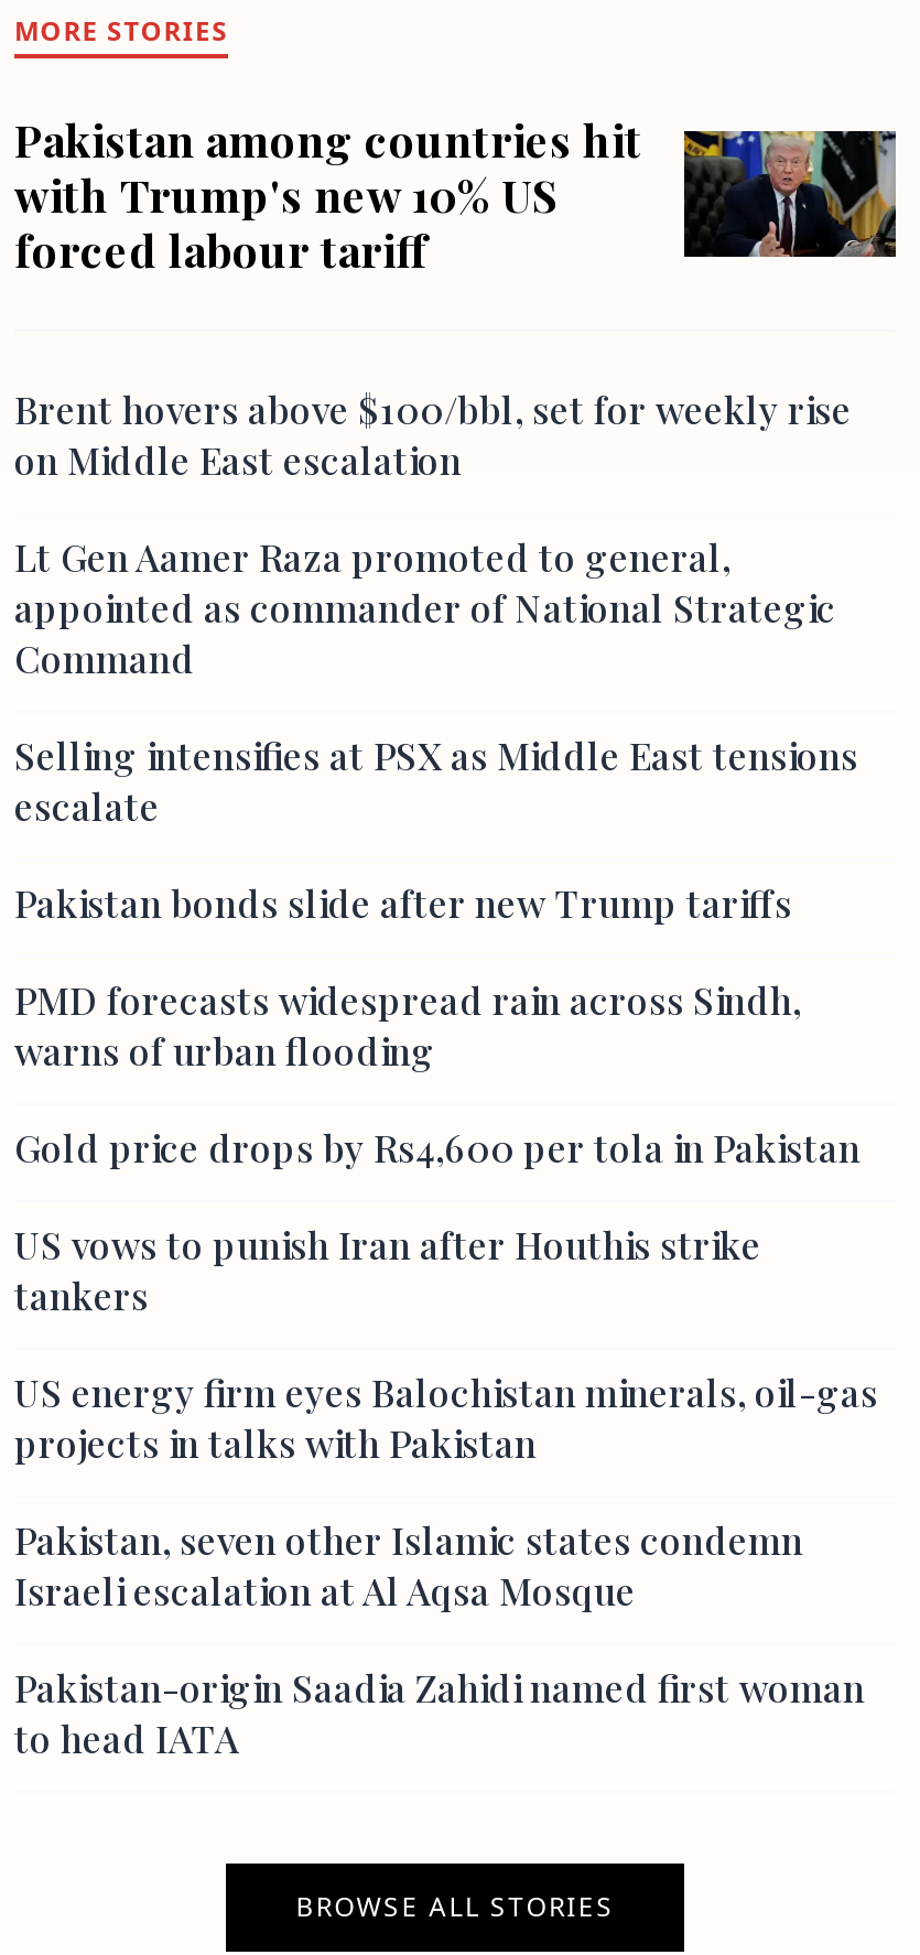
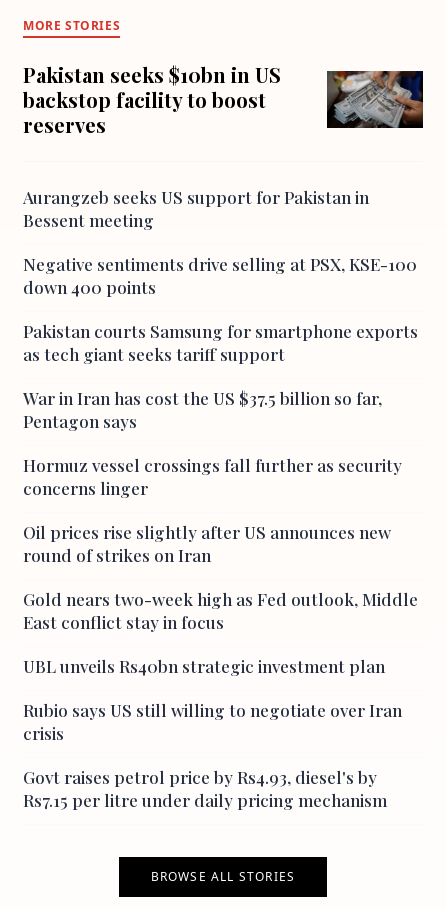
- Pakistan among countries hit
- with Trump's new 10% US
- forced labour tariff
+ Pakistan seeks $10bn in US
+ backstop facility to boost
+ reserves

- [image]
+ [image]

- Brent hovers above $100/bbl, set for weekly rise
- on Middle East escalation
+ Aurangzeb seeks US support for Pakistan in
+ Bessent meeting

- Lt Gen Aamer Raza promoted to general,
- appointed as commander of National Strategic
- Command
+ Negative sentiments drive selling at PSX, KSE-100
+ down 400 points

- Selling intensifies at PSX as Middle East tensions
- escalate
+ Pakistan courts Samsung for smartphone exports
+ as tech giant seeks tariff support

- Pakistan bonds slide after new Trump tariffs
+ War in Iran has cost the US $37.5 billion so far,
+ Pentagon says

- PMD forecasts widespread rain across Sindh,
- warns of urban flooding
+ Hormuz vessel crossings fall further as security
+ concerns linger

- Gold price drops by Rs4,600 per tola in Pakistan
+ Oil prices rise slightly after US announces new
+ round of strikes on Iran

- US vows to punish Iran after Houthis strike
- tankers
+ Gold nears two-week high as Fed outlook, Middle
+ East conflict stay in focus

- US energy firm eyes Balochistan minerals, oil-gas
- projects in talks with Pakistan
+ UBL unveils Rs40bn strategic investment plan

- Pakistan, seven other Islamic states condemn
- Israeli escalation at Al Aqsa Mosque
+ Rubio says US still willing to negotiate over Iran
+ crisis

- Pakistan-origin Saadia Zahidi named first woman
- to head IATA
+ Govt raises petrol price by Rs4.93, diesel's by
+ Rs7.15 per litre under daily pricing mechanism
